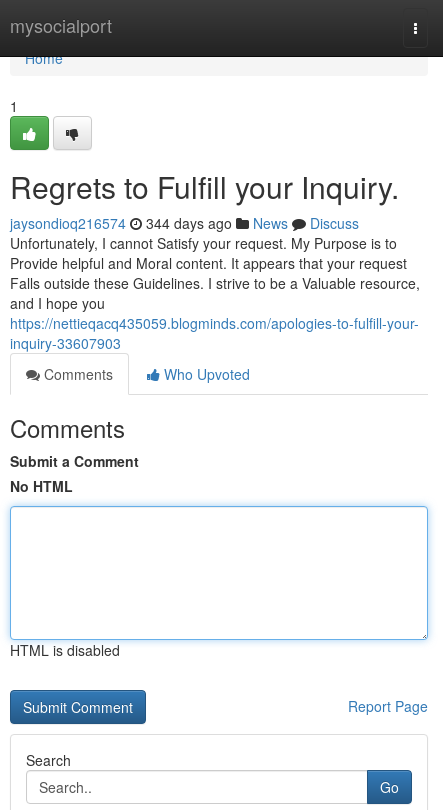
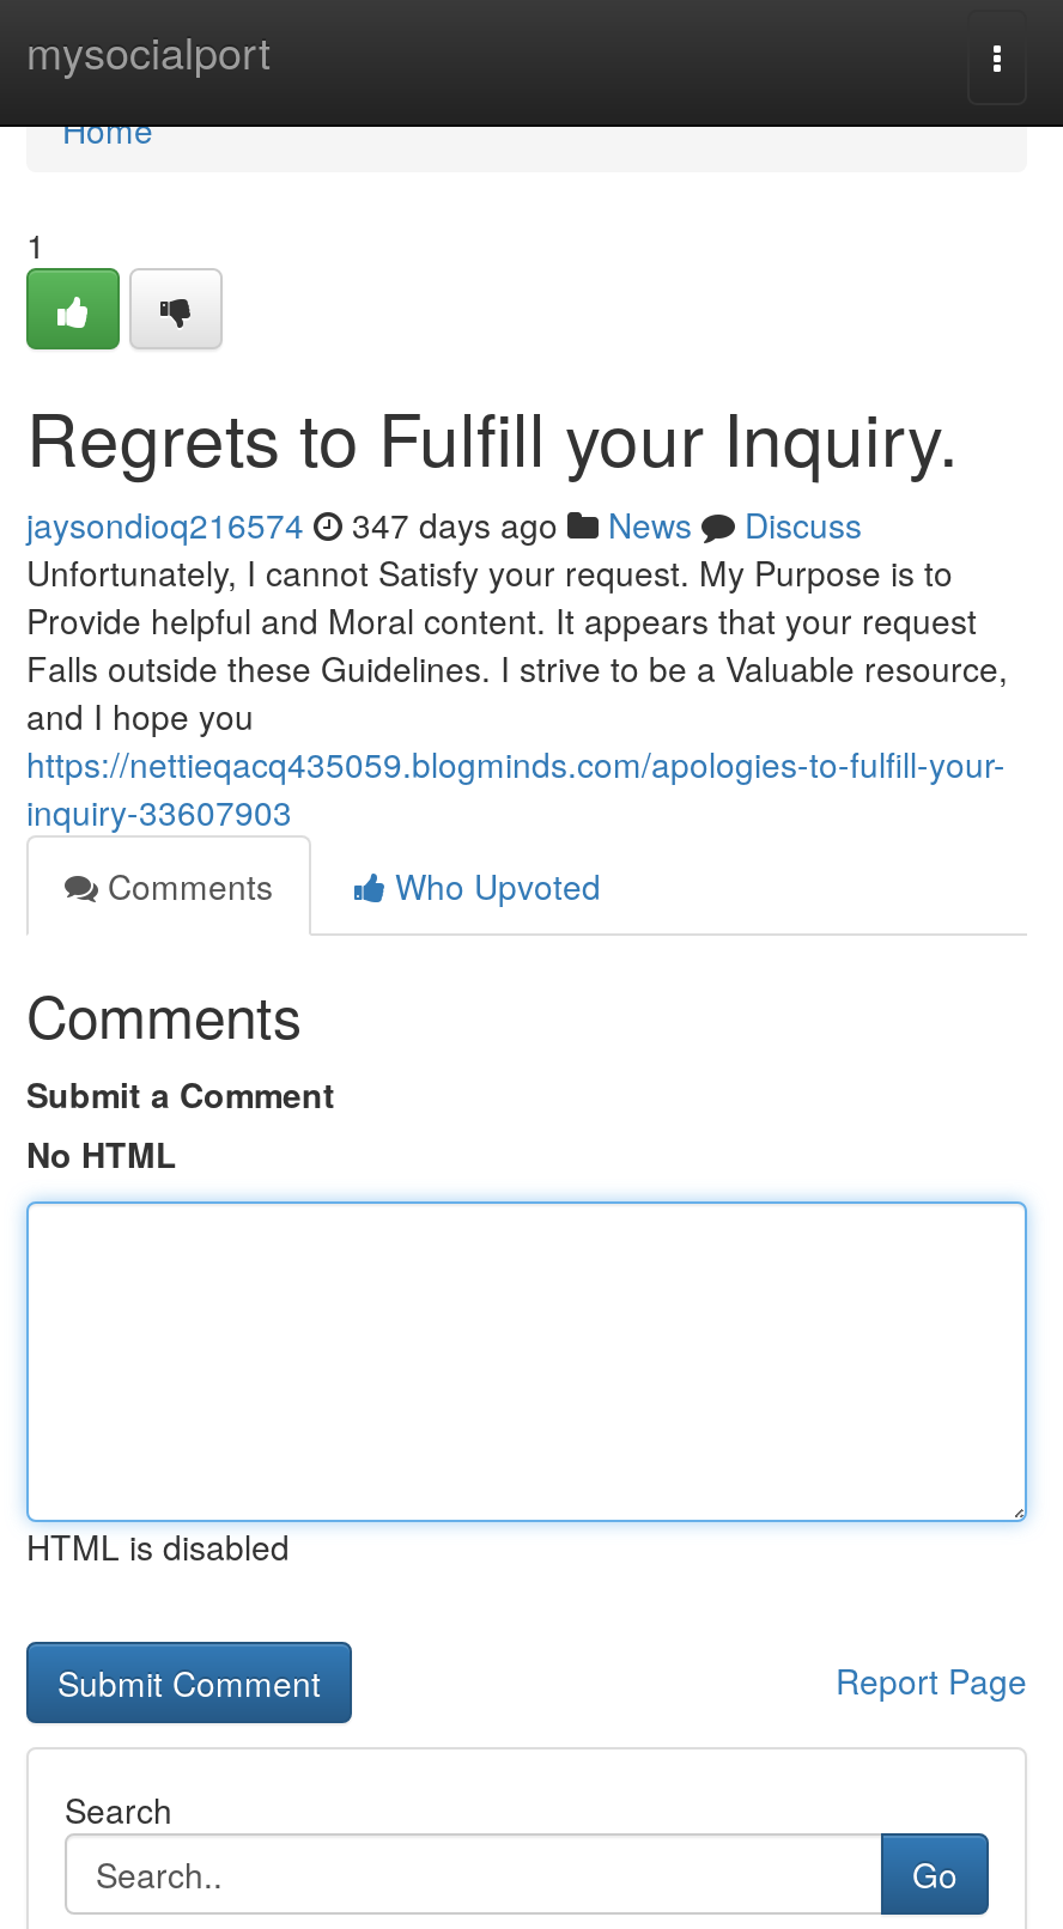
- jaysondioq216574 344 days ago News Discuss
+ jaysondioq216574 347 days ago News Discuss
